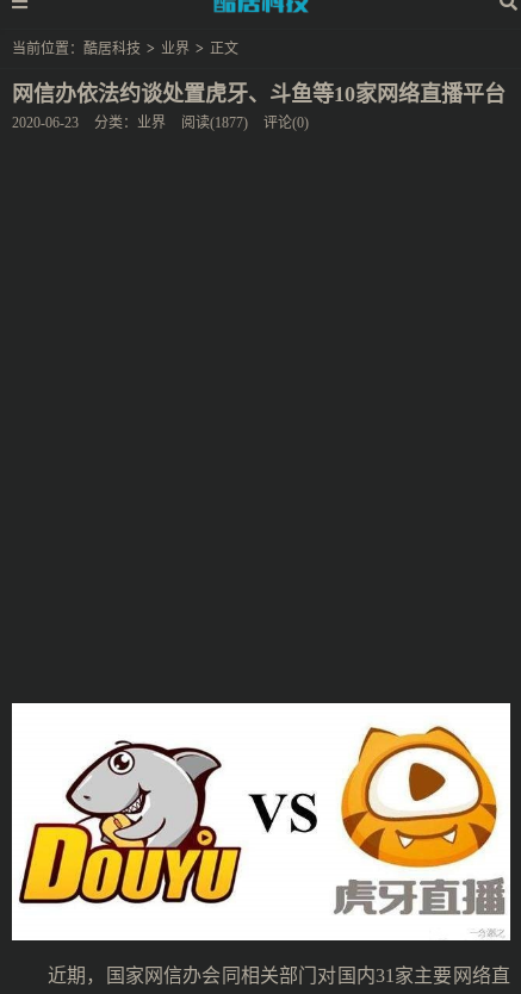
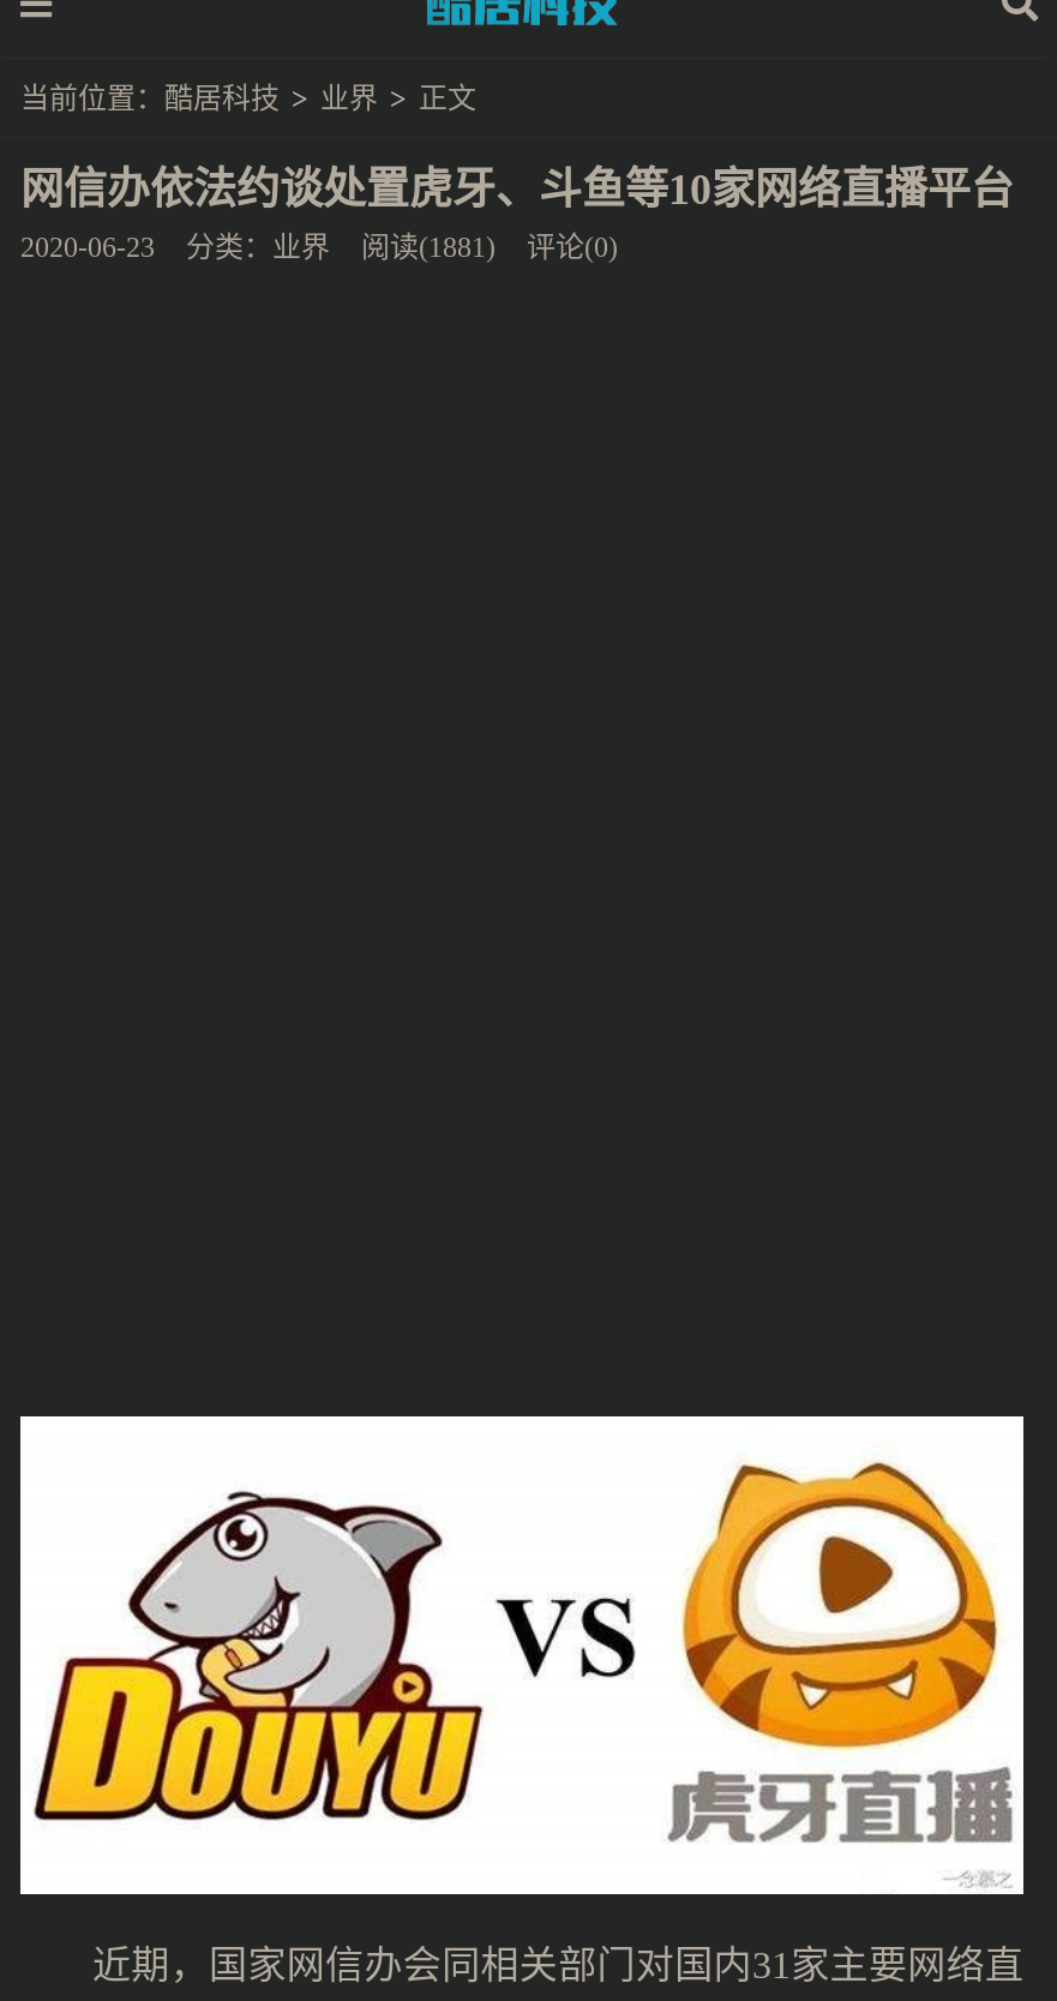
- 2020-06-23 分类：业界 阅读(1877) 评论(0)
+ 2020-06-23 分类：业界 阅读(1881) 评论(0)
